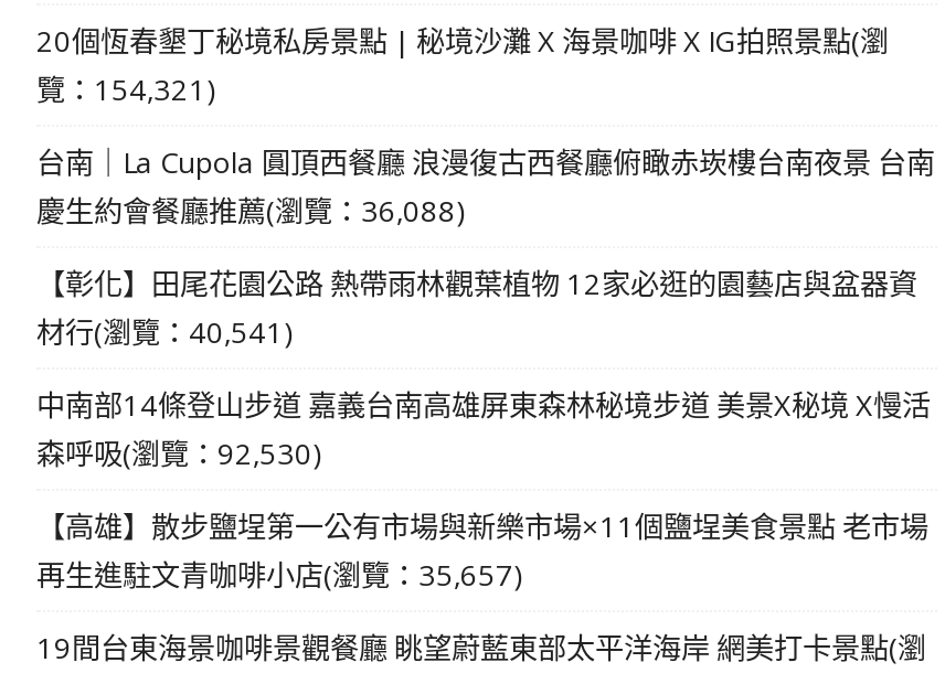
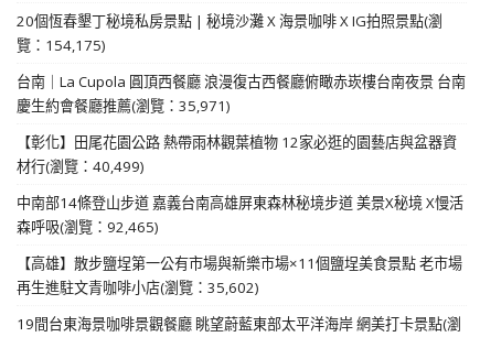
- 覽：154,321)
+ 覽：154,175)

- 慶生約會餐廳推薦(瀏覽：36,088)
+ 慶生約會餐廳推薦(瀏覽：35,971)

- 材行(瀏覽：40,541)
+ 材行(瀏覽：40,499)

- 森呼吸(瀏覽：92,530)
+ 森呼吸(瀏覽：92,465)

- 再生進駐文青咖啡小店(瀏覽：35,657)
+ 再生進駐文青咖啡小店(瀏覽：35,602)
